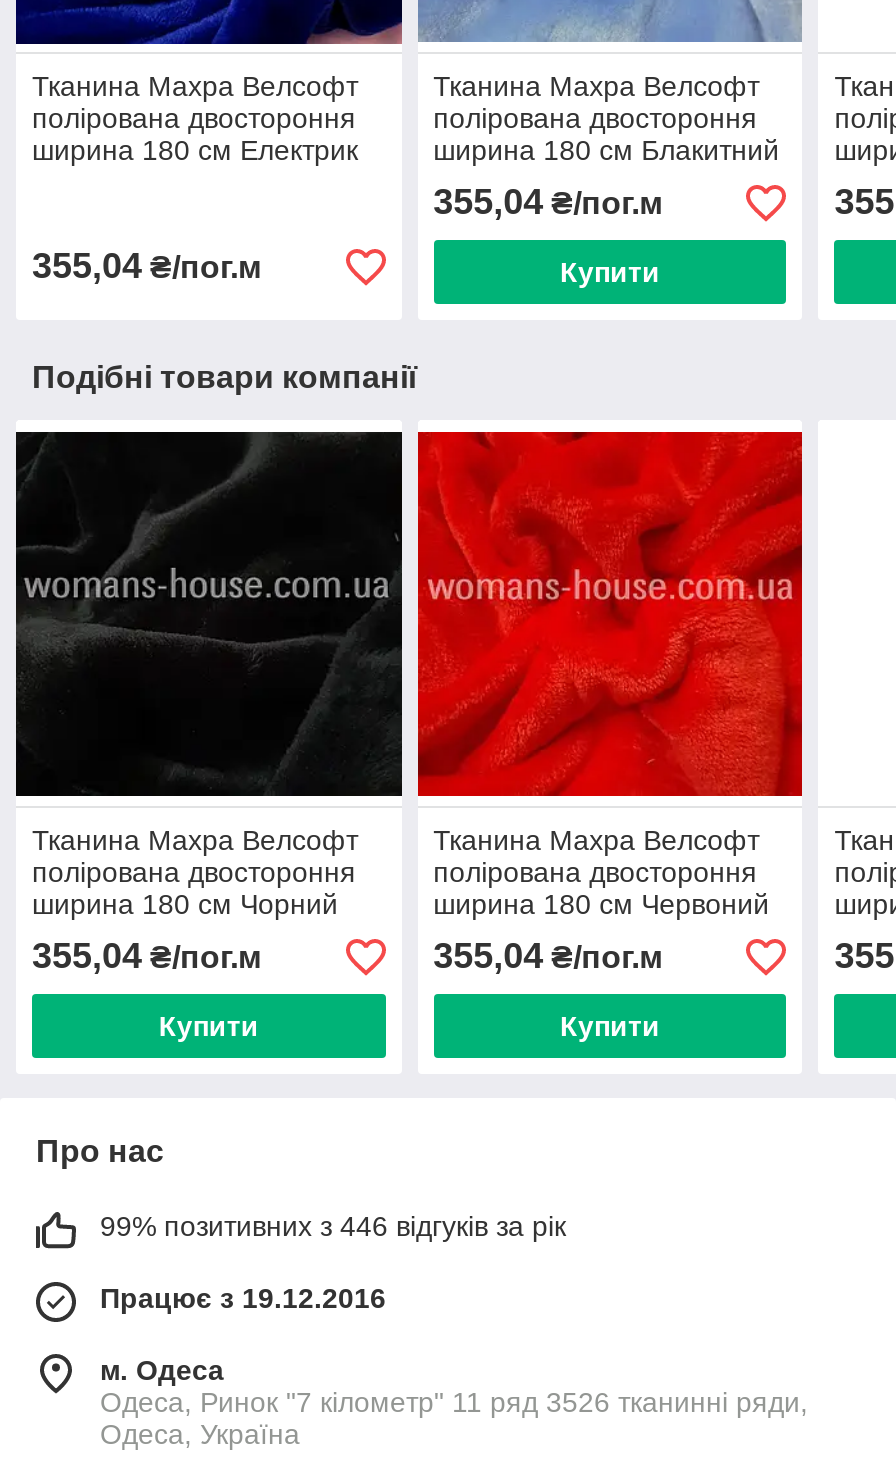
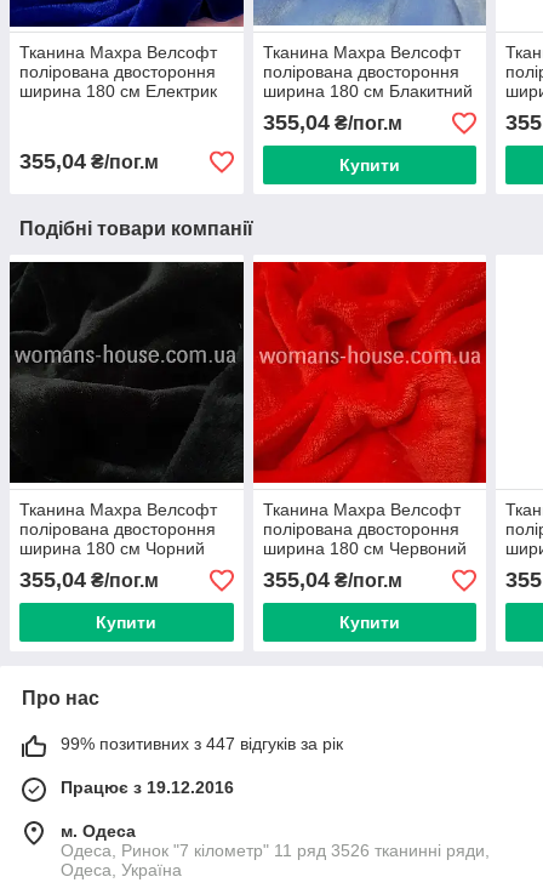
- 99% позитивних з 446 відгуків за рік
+ 99% позитивних з 447 відгуків за рік
